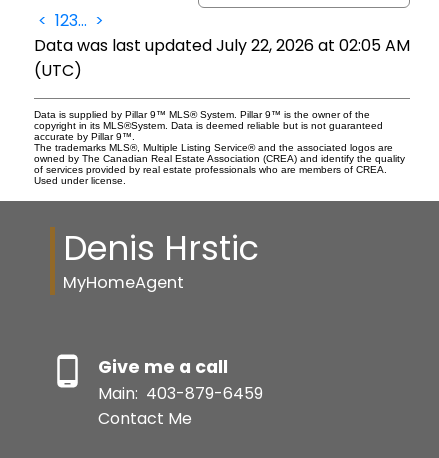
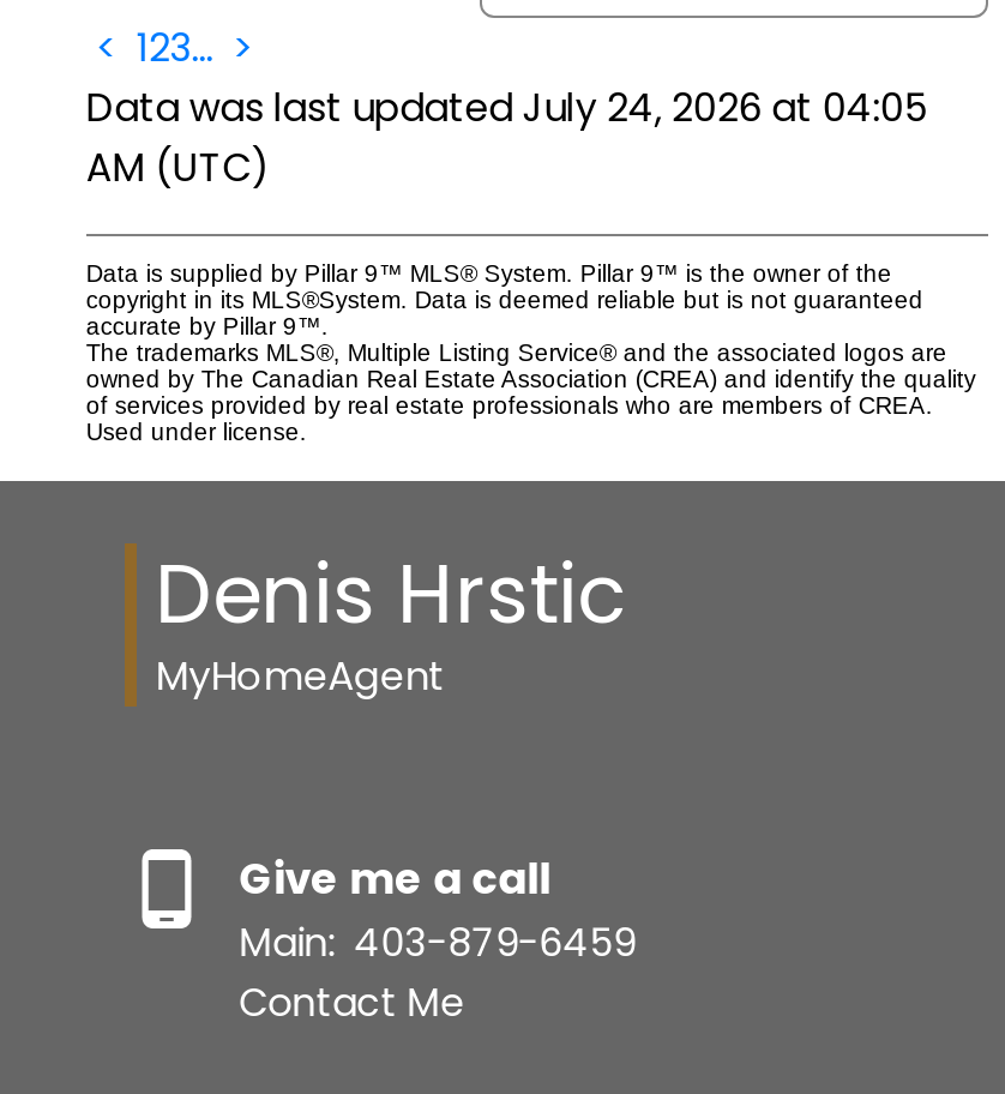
- Data was last updated July 22, 2026 at 02:05 AM
- (UTC)
+ Data was last updated July 24, 2026 at 04:05
+ AM (UTC)
